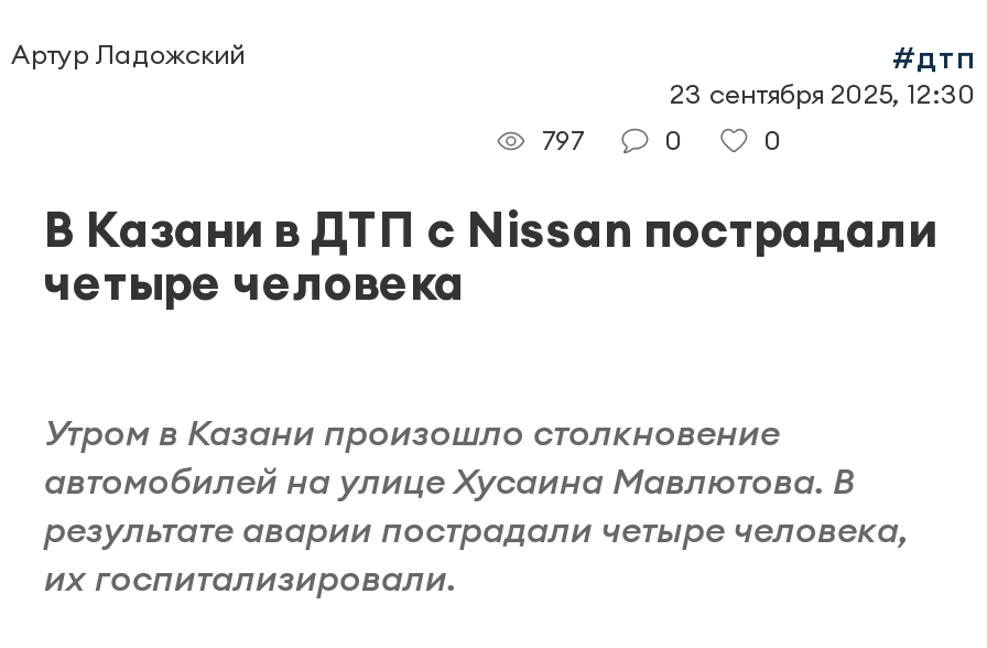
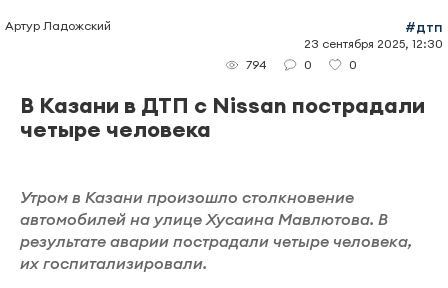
- 797
+ 794
